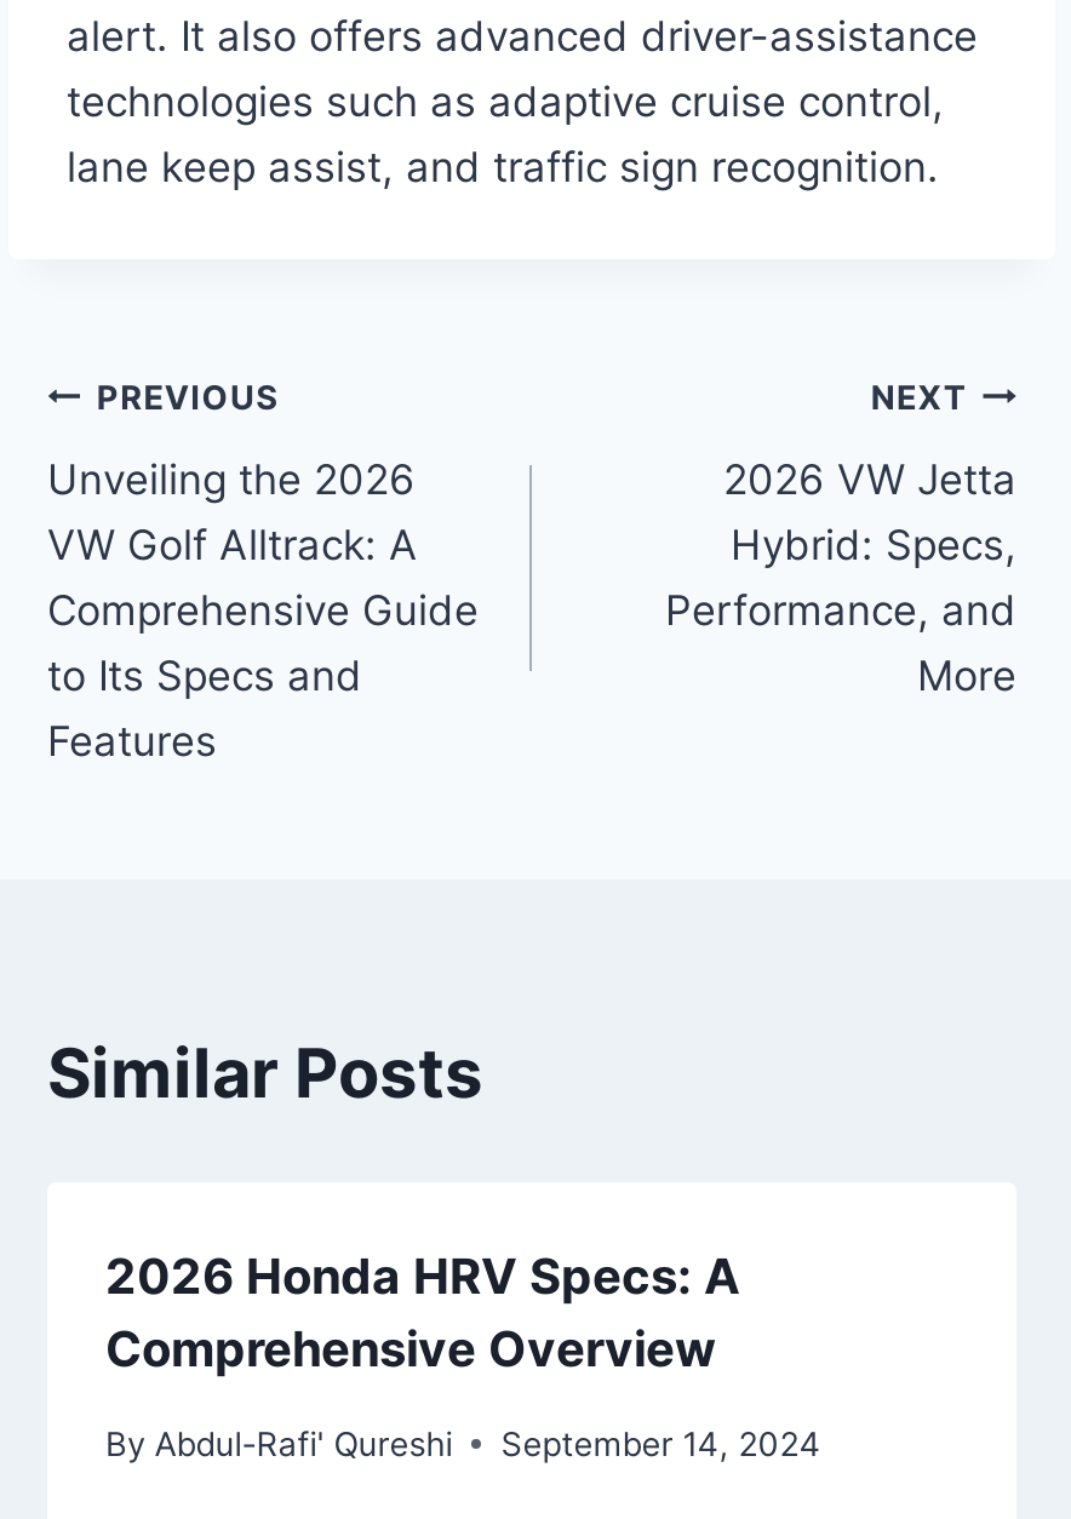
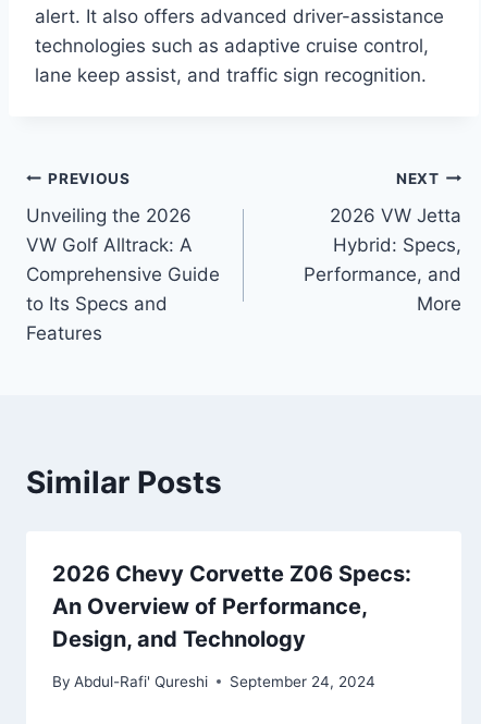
- 2026 Honda HRV Specs: A
- Comprehensive Overview
+ 2026 Chevy Corvette Z06 Specs:
+ An Overview of Performance,
+ Design, and Technology

- By Abdul-Rafi' Qureshi September 14, 2024
+ By Abdul-Rafi' Qureshi September 24, 2024
